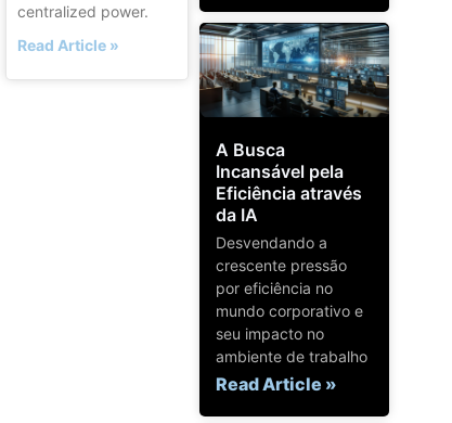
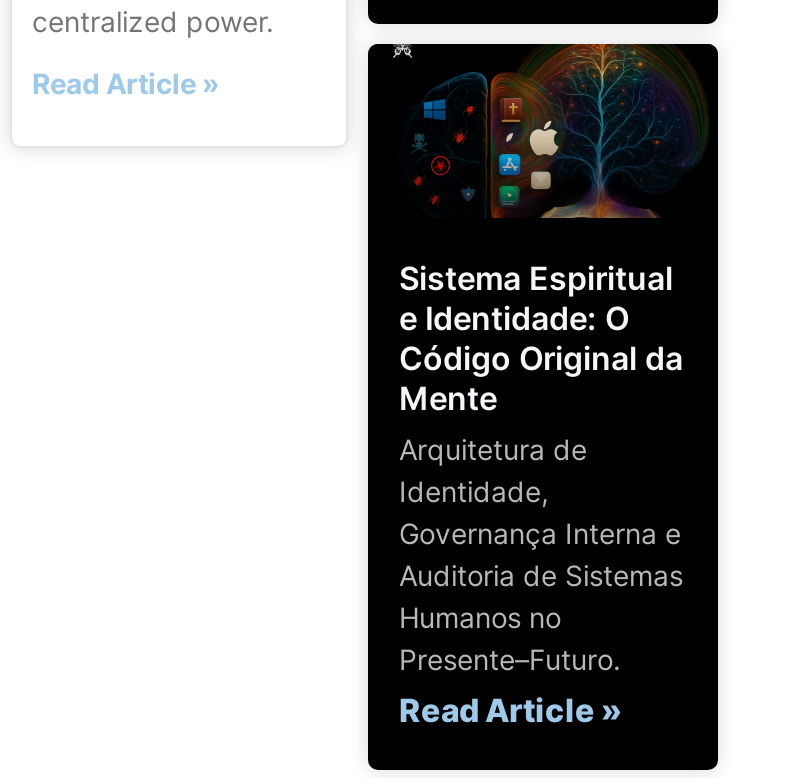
- [image]
- A Busca
- Incansável pela
- Eficiência através
- da IA
- Desvendando a
- crescente pressão
- por eficiência no
- mundo corporativo e
- seu impacto no
- ambiente de trabalho
+ [image]
+ Sistema Espiritual
+ e Identidade: O
+ Código Original da
+ Mente
+ Arquitetura de
+ Identidade,
+ Governança Interna e
+ Auditoria de Sistemas
+ Humanos no
+ Presente–Futuro.
